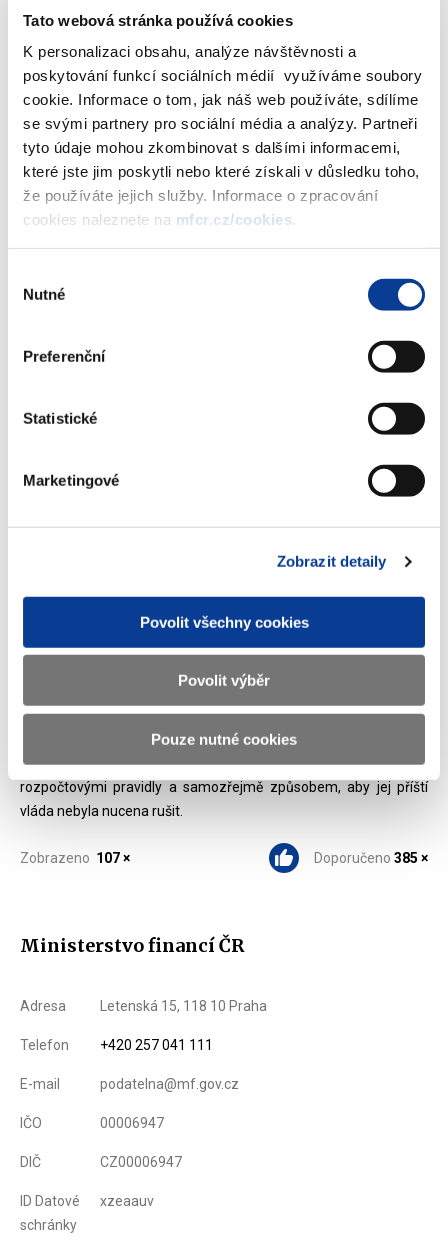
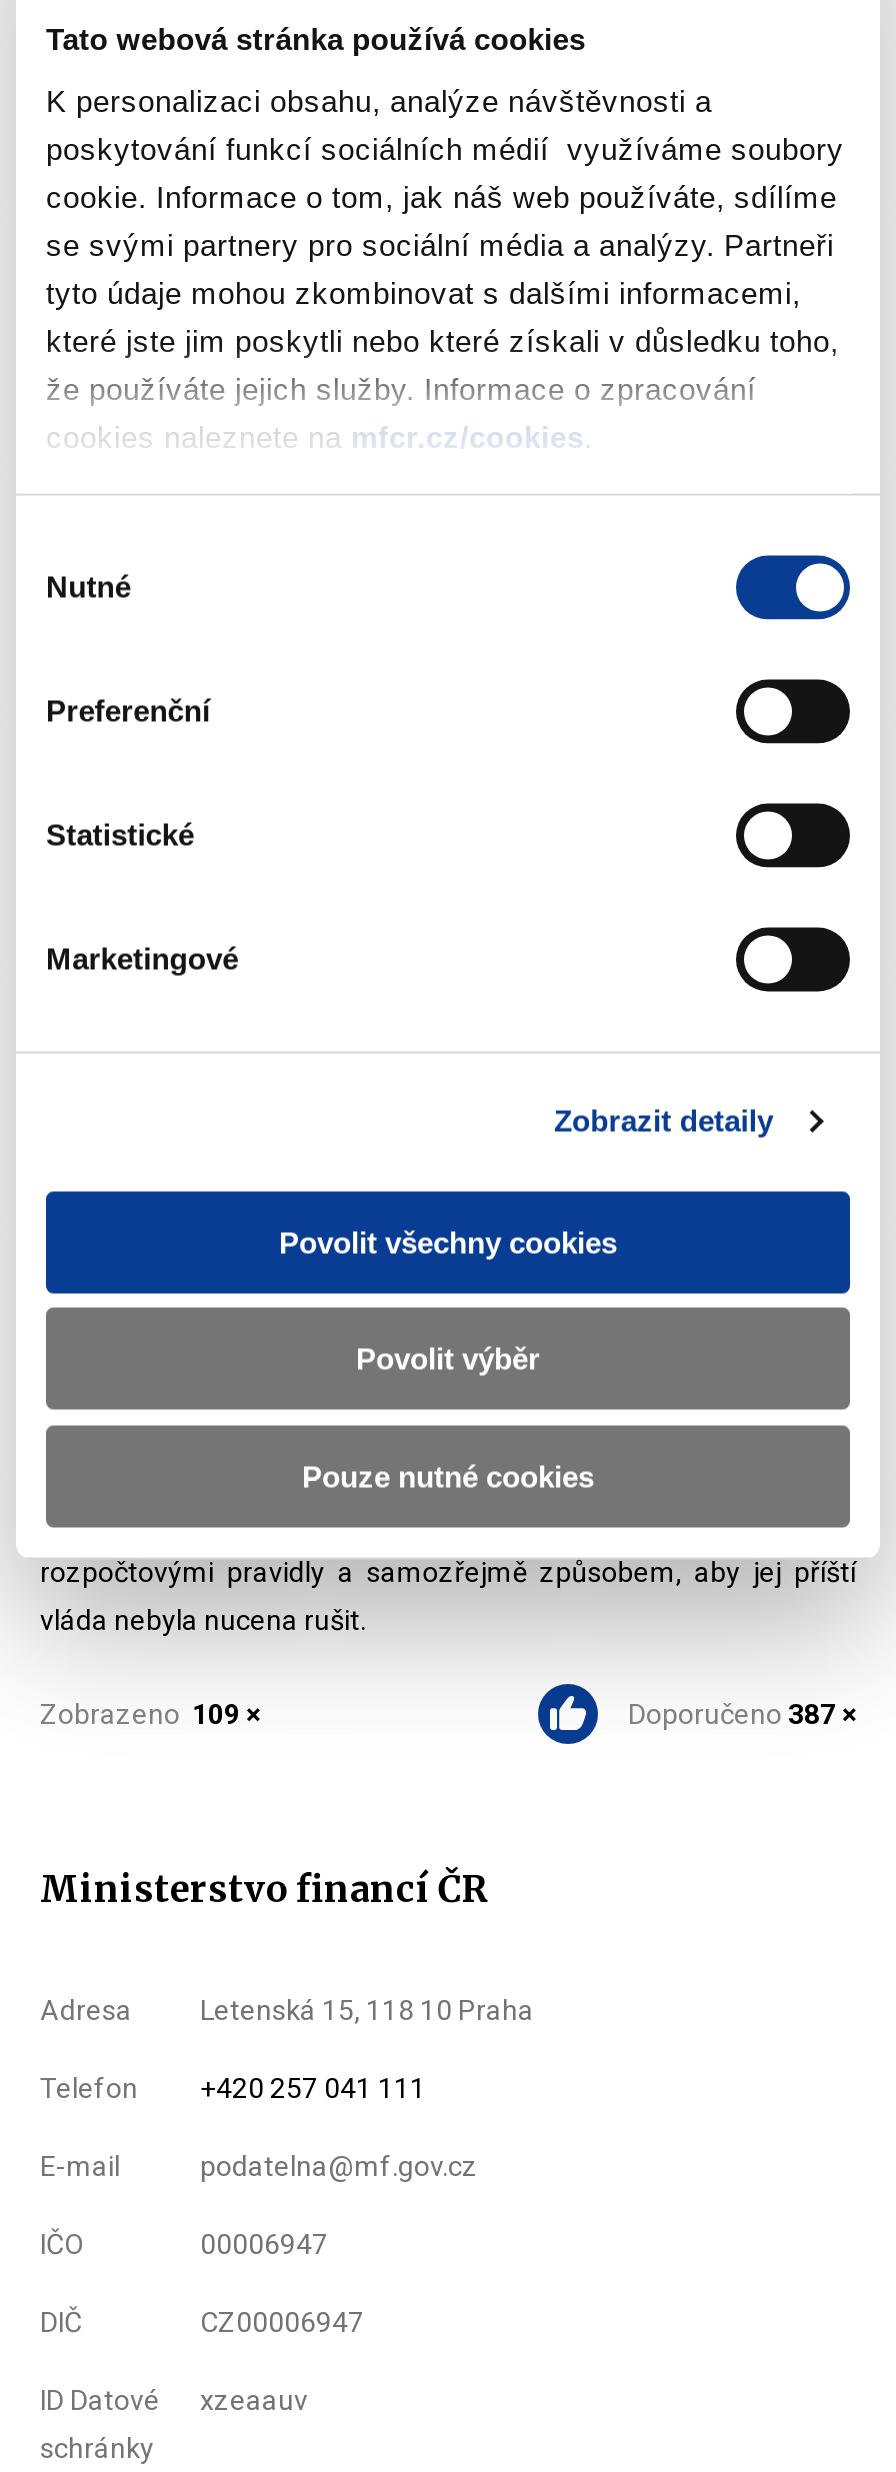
- Zobrazeno 107 ×
+ Zobrazeno 109 ×

- Doporučeno 385 ×
+ Doporučeno 387 ×
